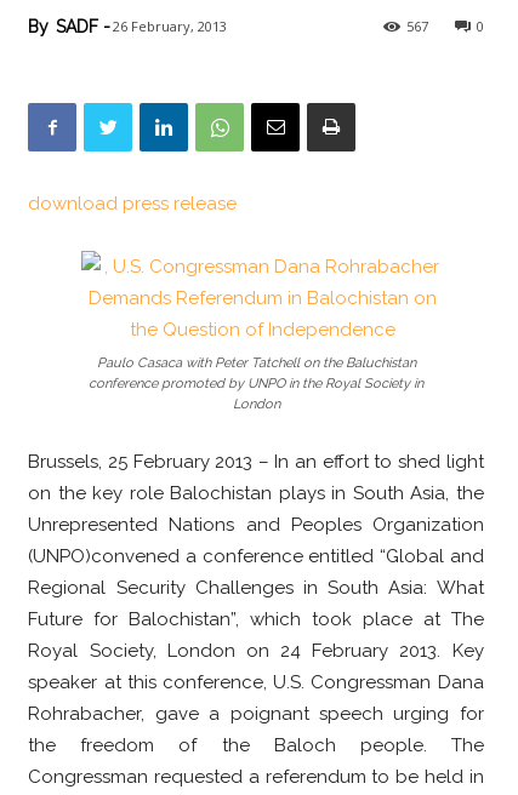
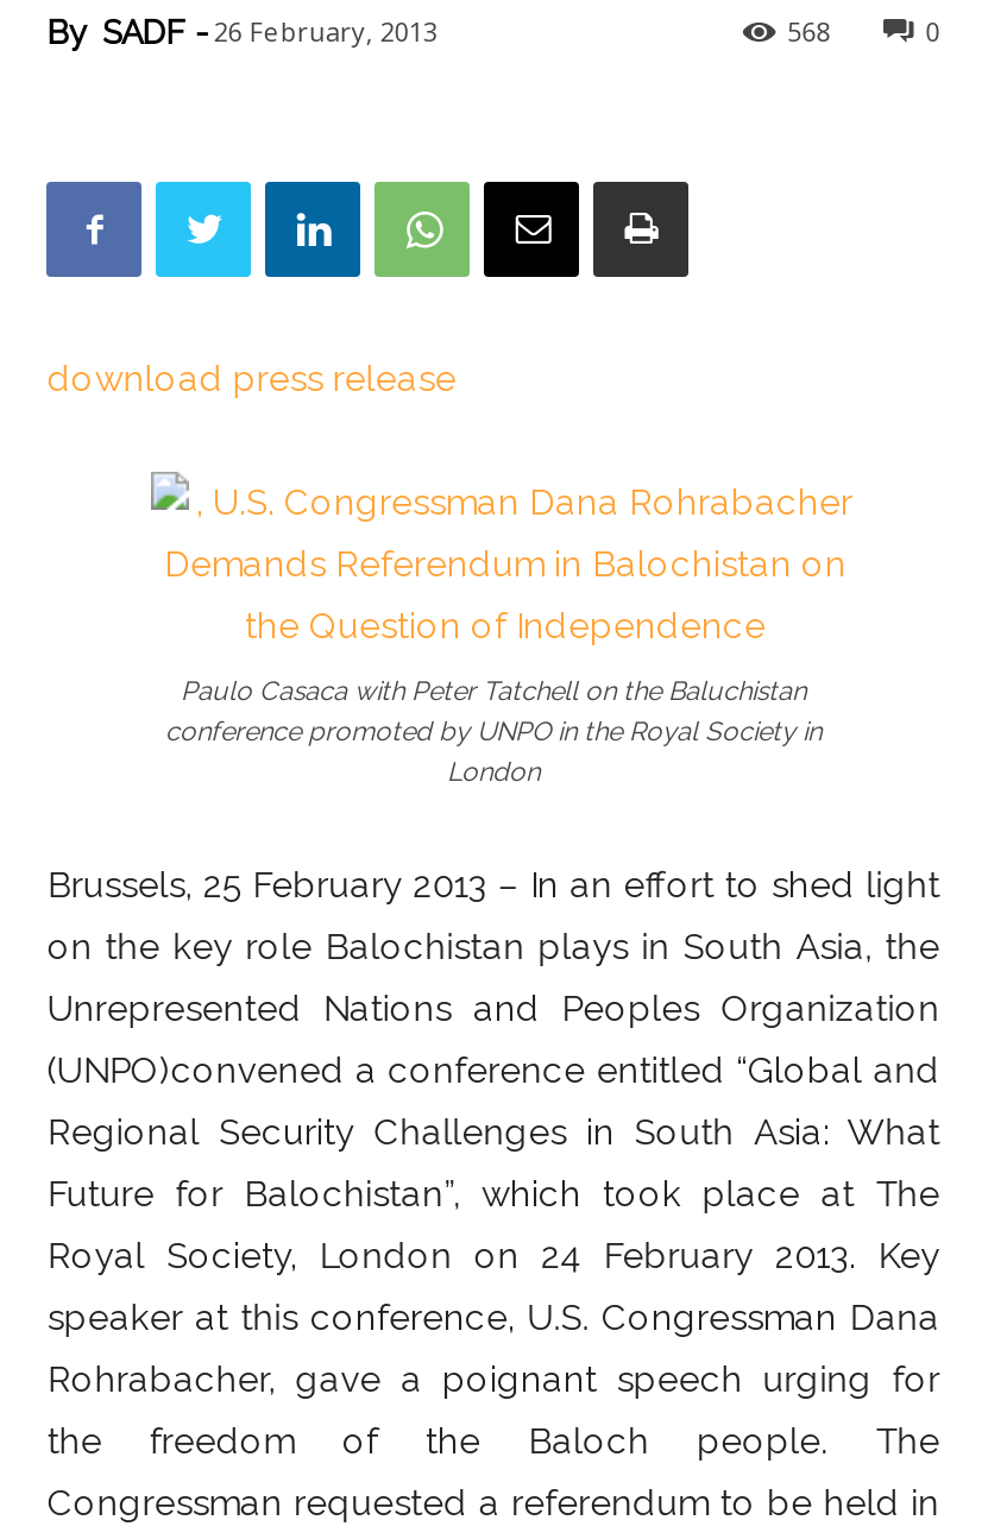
- 567
+ 568
